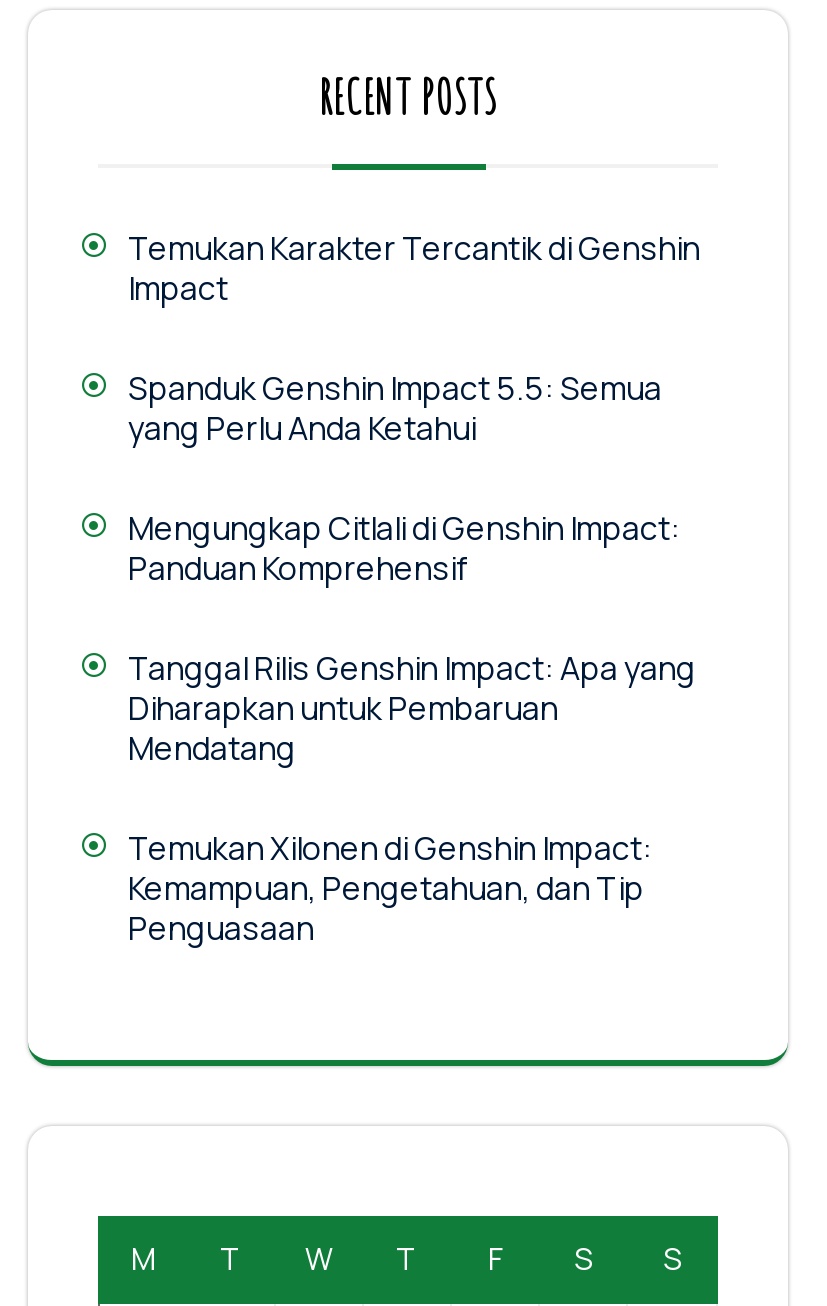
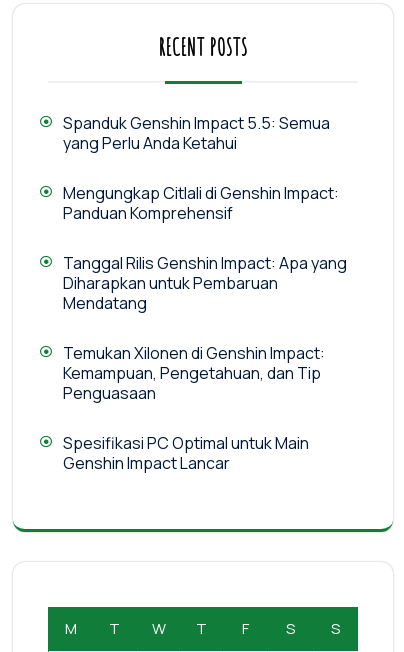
- Temukan Karakter Tercantik di Genshin
- Impact

moved up: Spanduk Genshin Impact 5.5: Semua | yang Perlu Anda Ketahui | Mengungkap Citlali di Genshin Impact: | ... | Kemampuan, Pengetahuan, dan Tip | Penguasaan

+ Spesifikasi PC Optimal untuk Main
+ Genshin Impact Lancar
